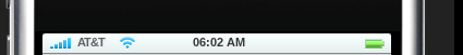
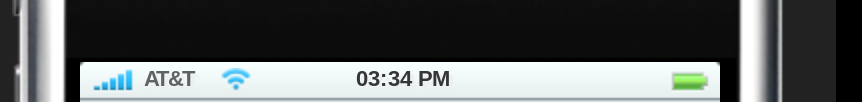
- 06:02 AM
+ 03:34 PM
